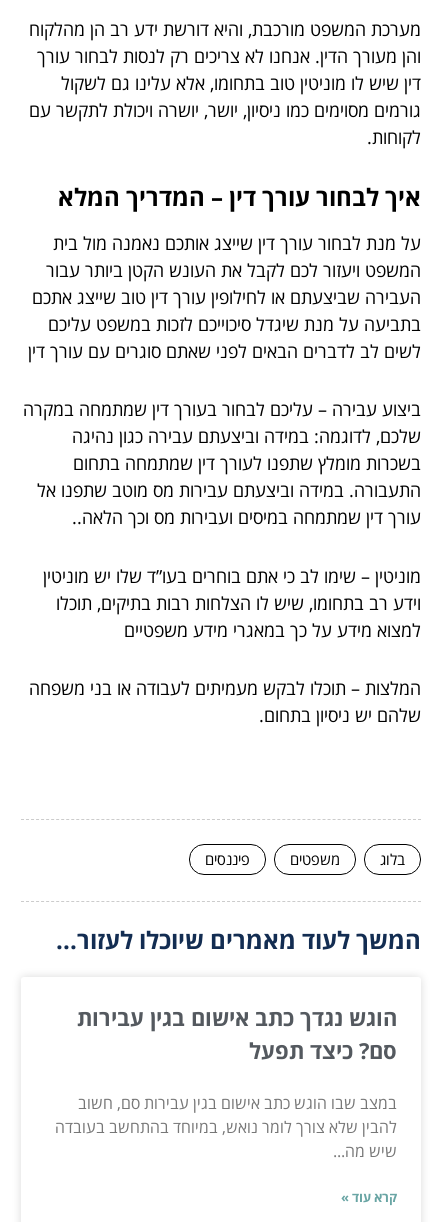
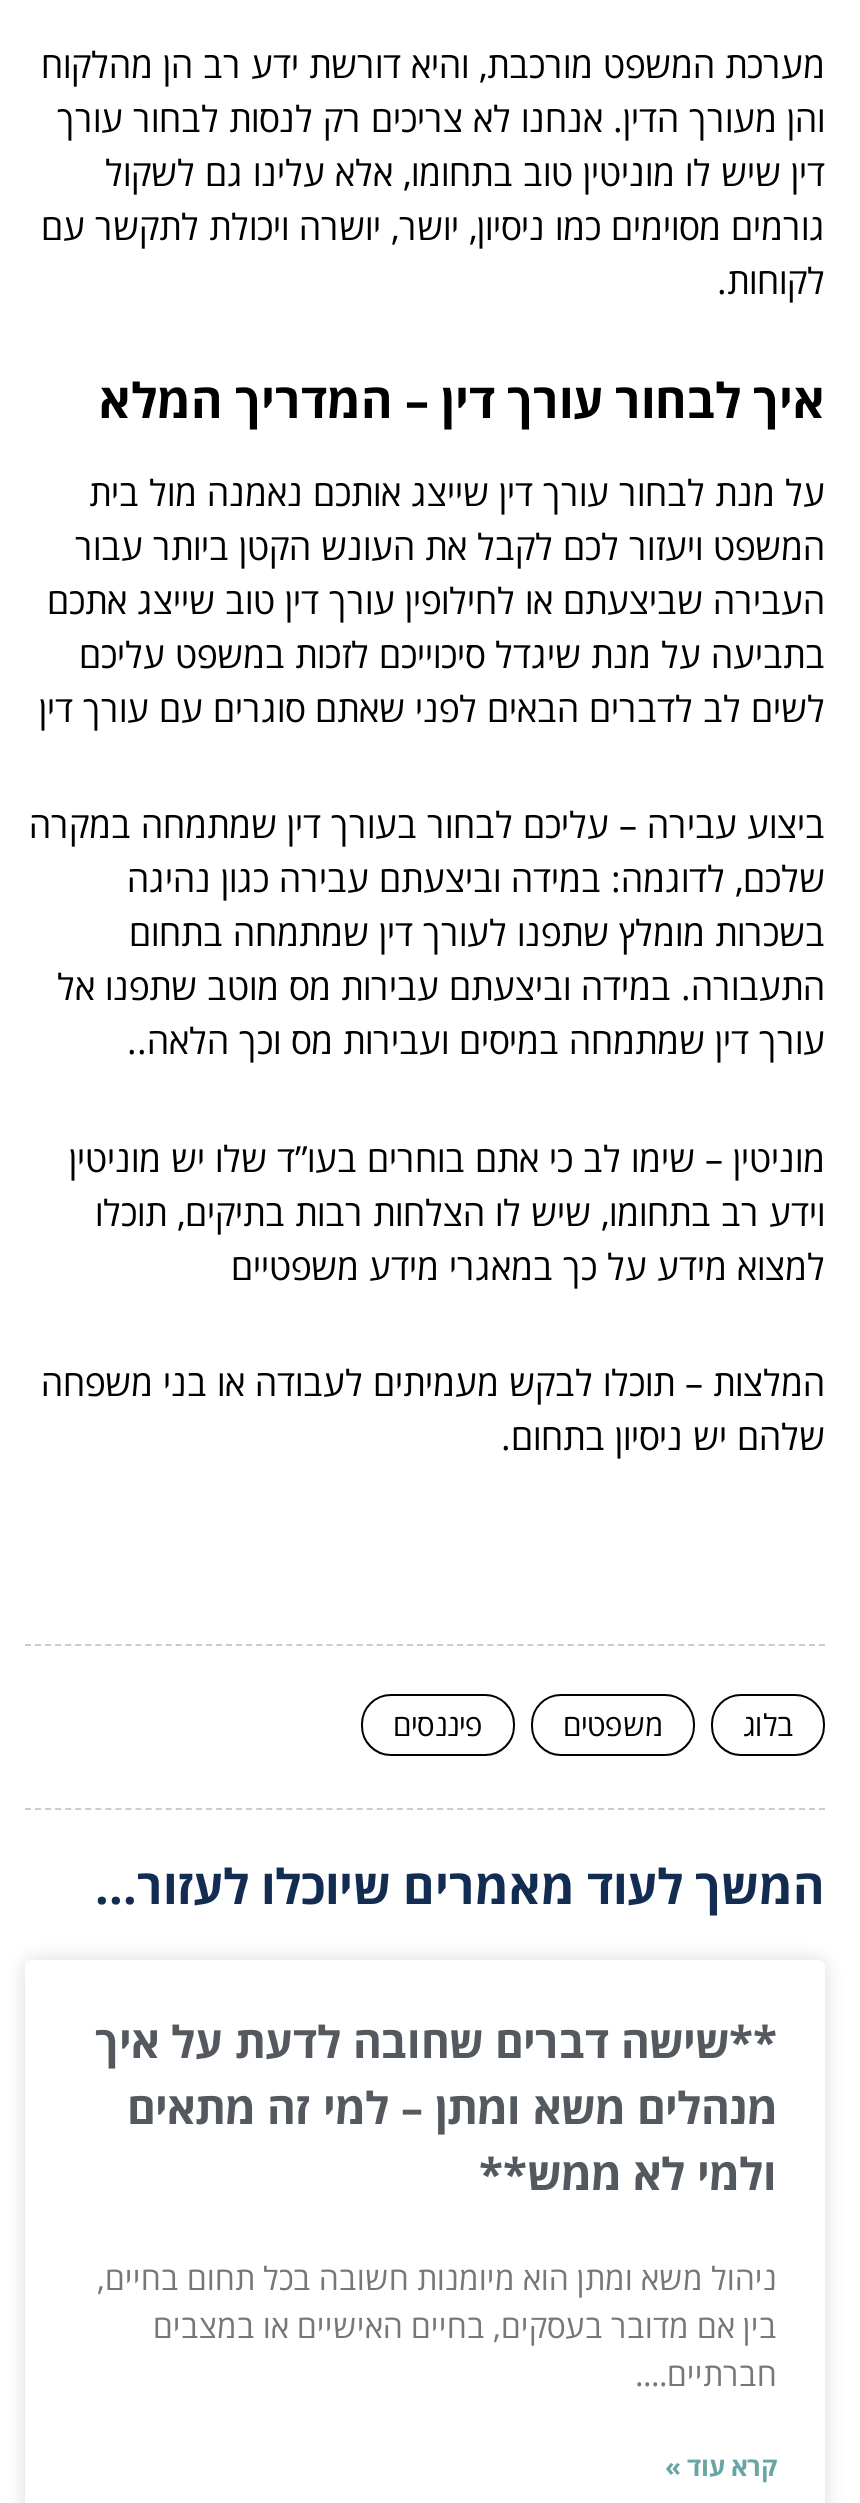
- הוגש נגדך כתב אישום בגין עבירות
- סם? כיצד תפעל
+ **שישה דברים שחובה לדעת על איך
+ מנהלים משא ומתן – למי זה מתאים
+ ולמי לא ממש**

- במצב שבו הוגש כתב אישום בגין עבירות סם, חשוב
- להבין שלא צורך לומר נואש, במיוחד בהתחשב בעובדה
- שיש מה...
+ ניהול משא ומתן הוא מיומנות חשובה בכל תחום בחיים,
+ בין אם מדובר בעסקים, בחיים האישיים או במצבים
+ חברתיים....
